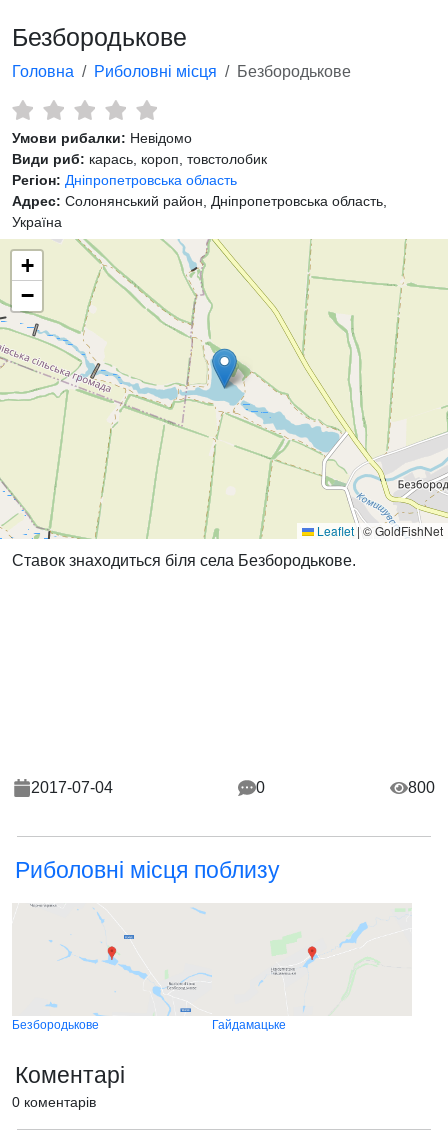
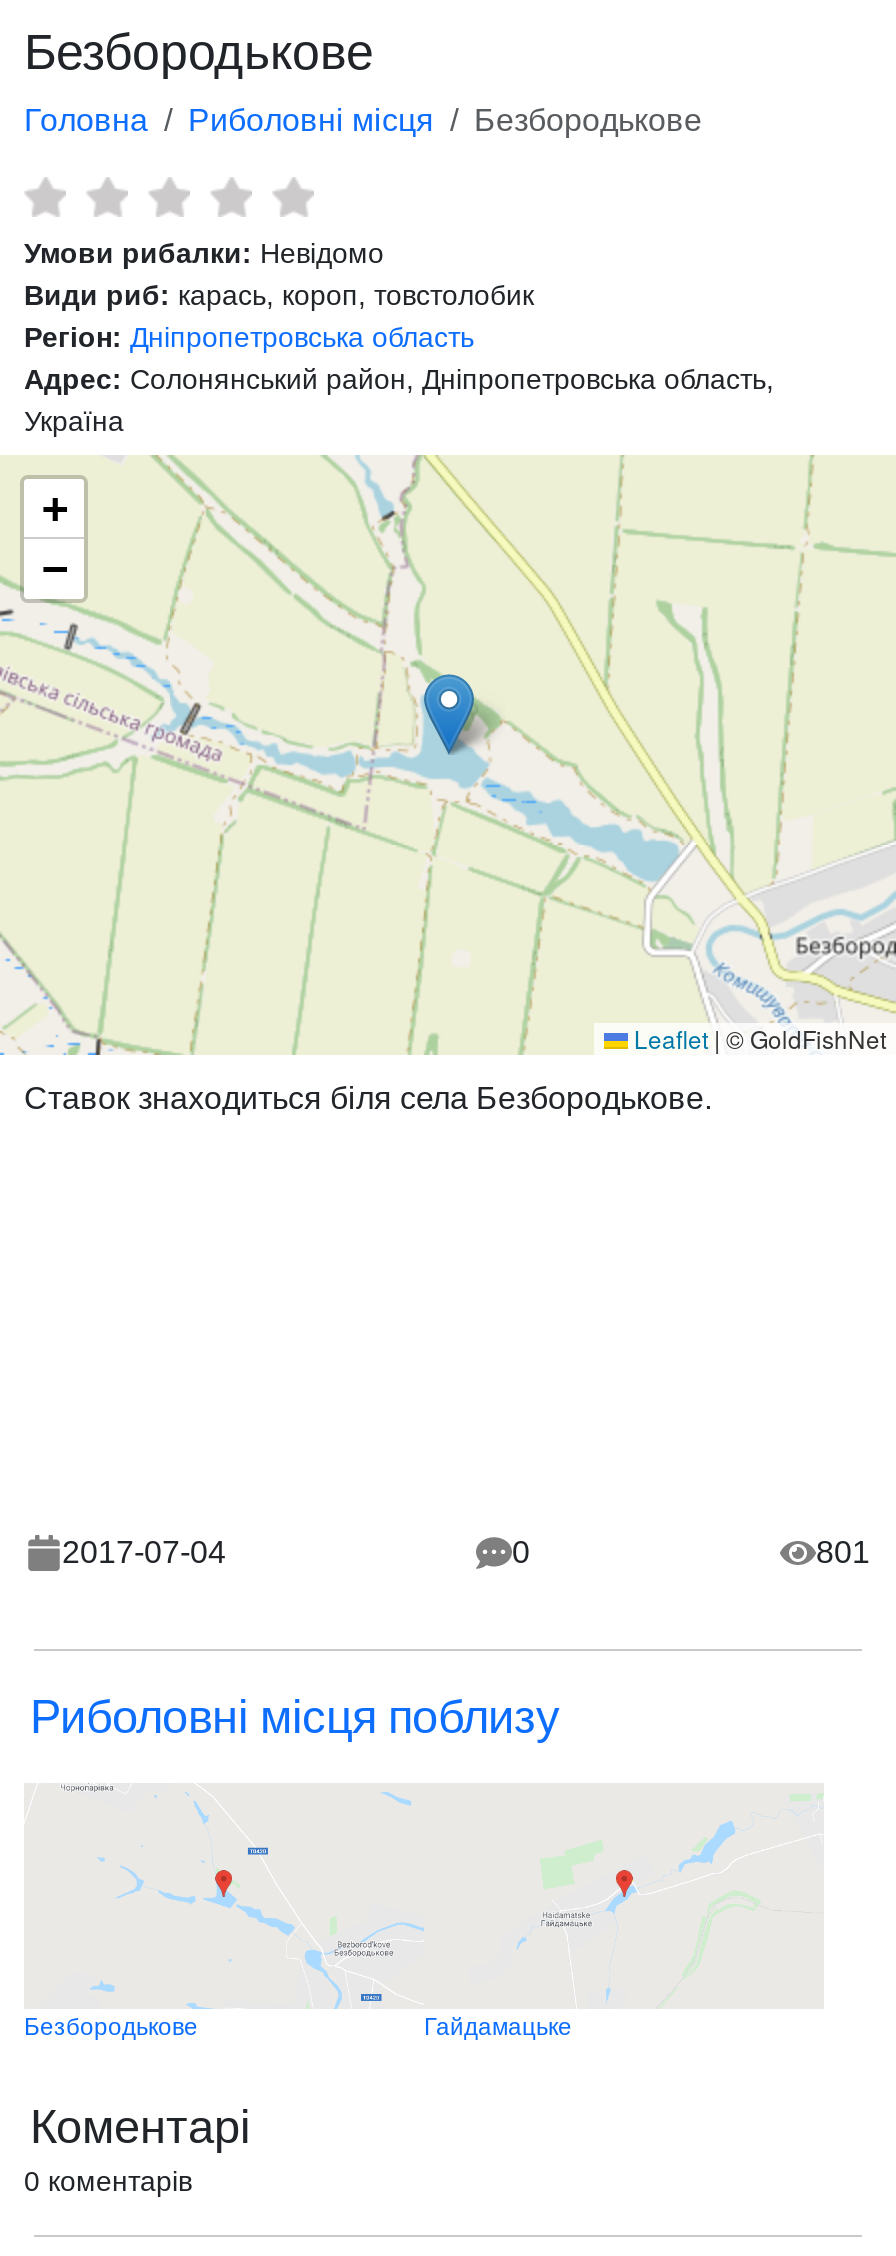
- 800
+ 801
